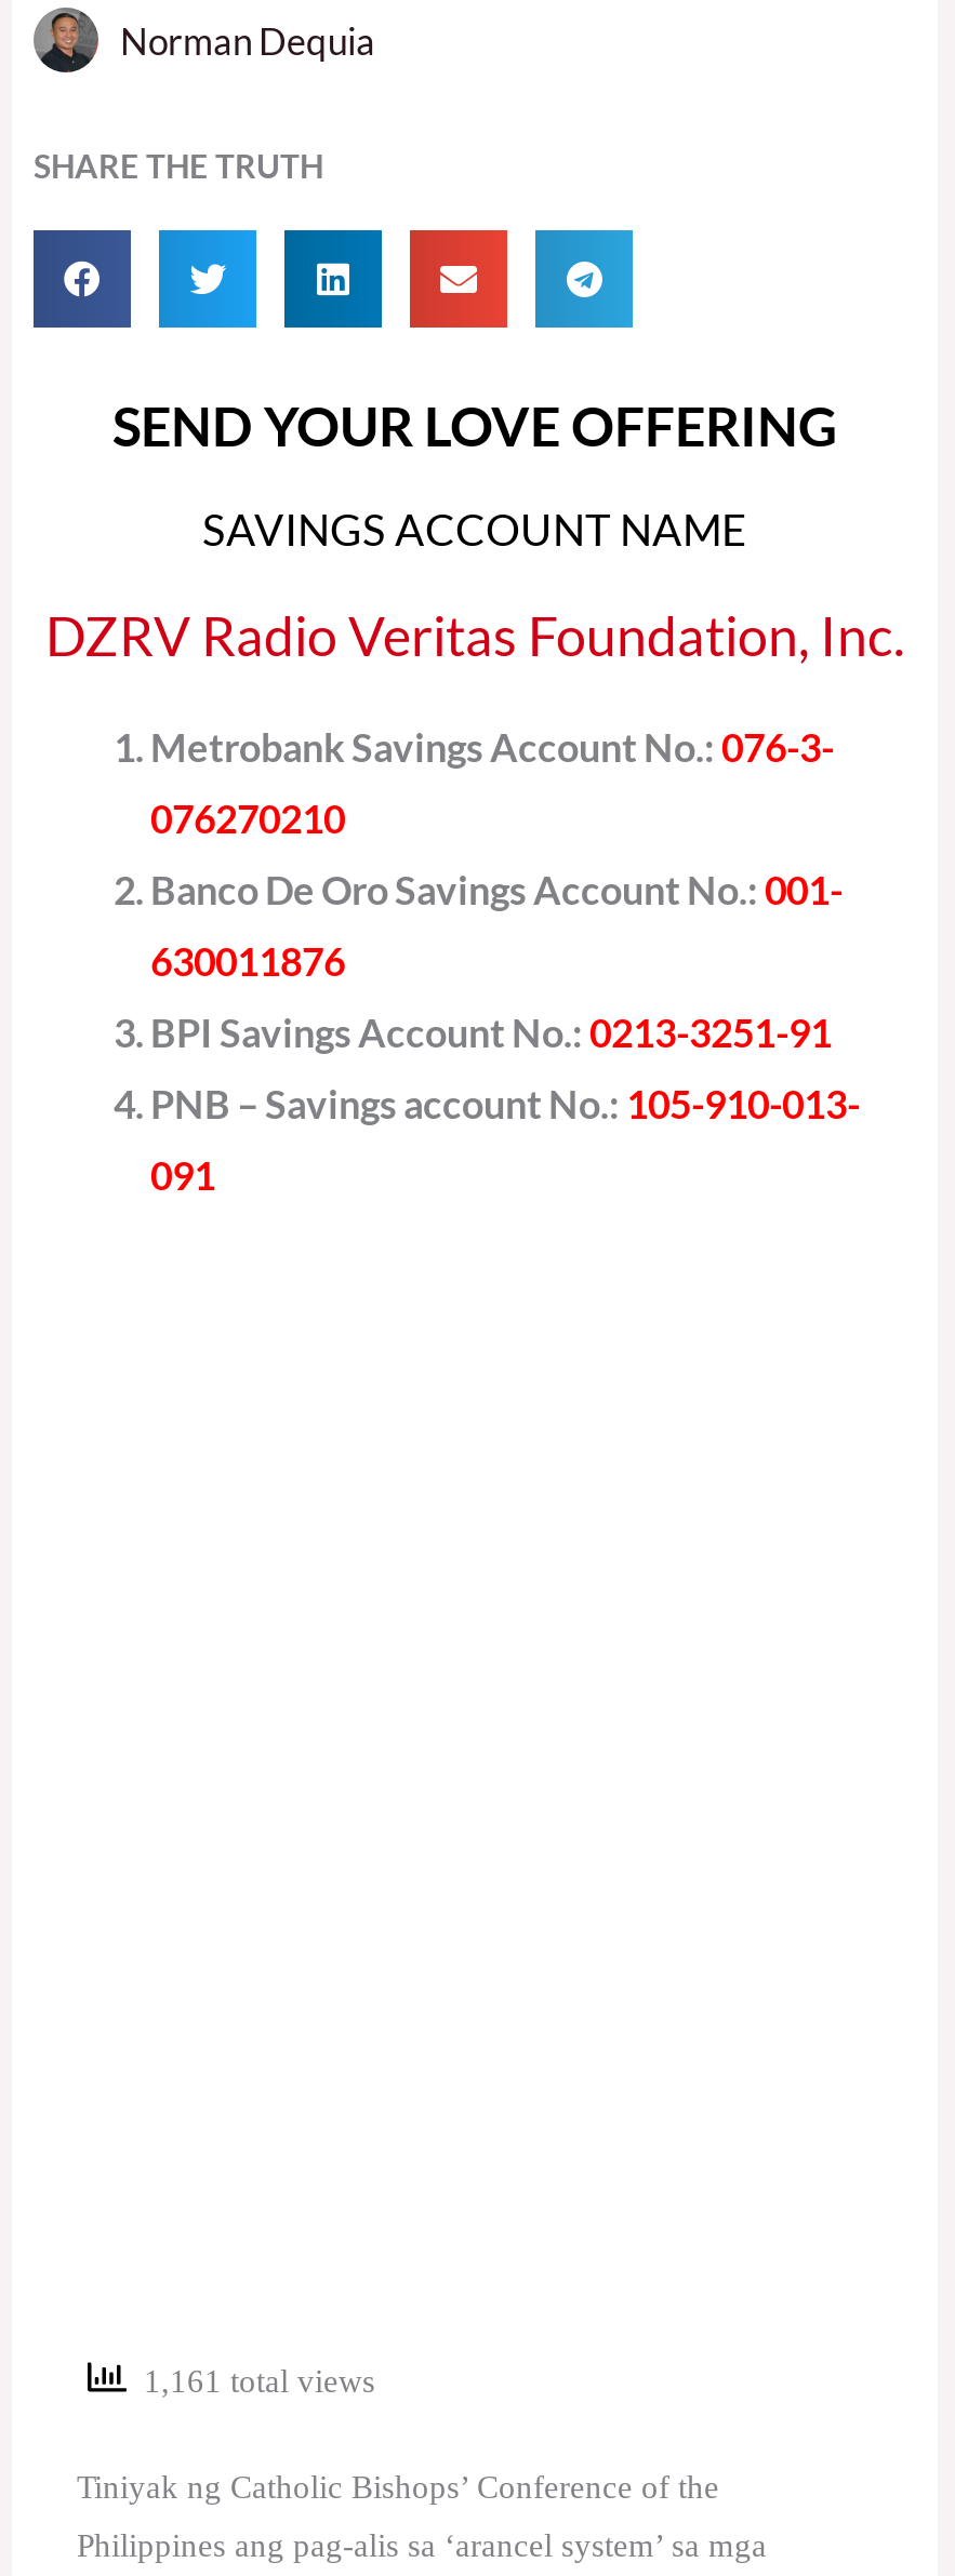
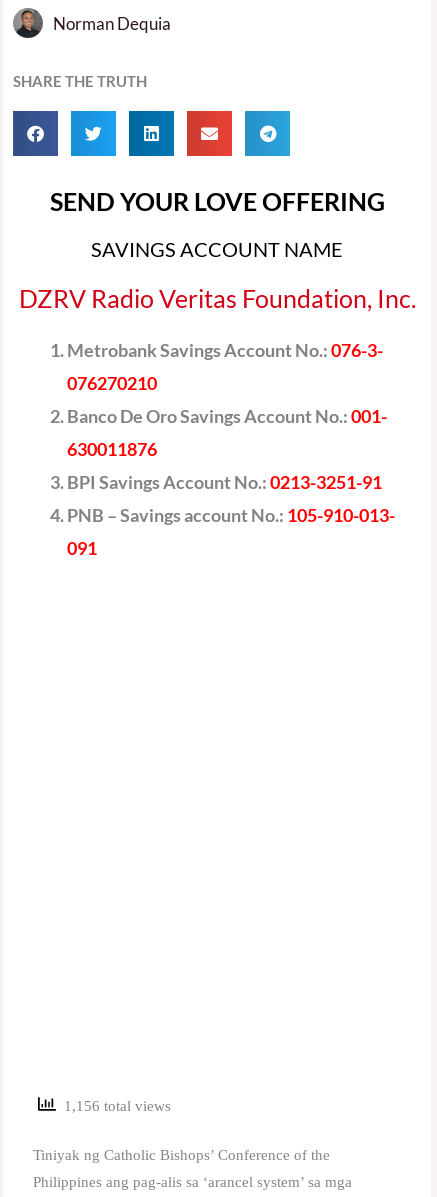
- 1,161 total views
+ 1,156 total views
